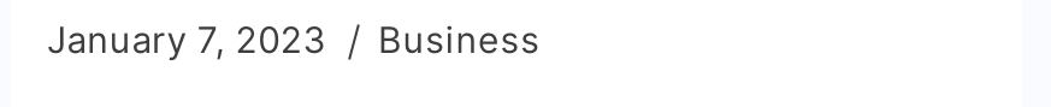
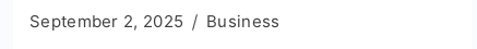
- January 7, 2023 Business
+ September 2, 2025 Business
